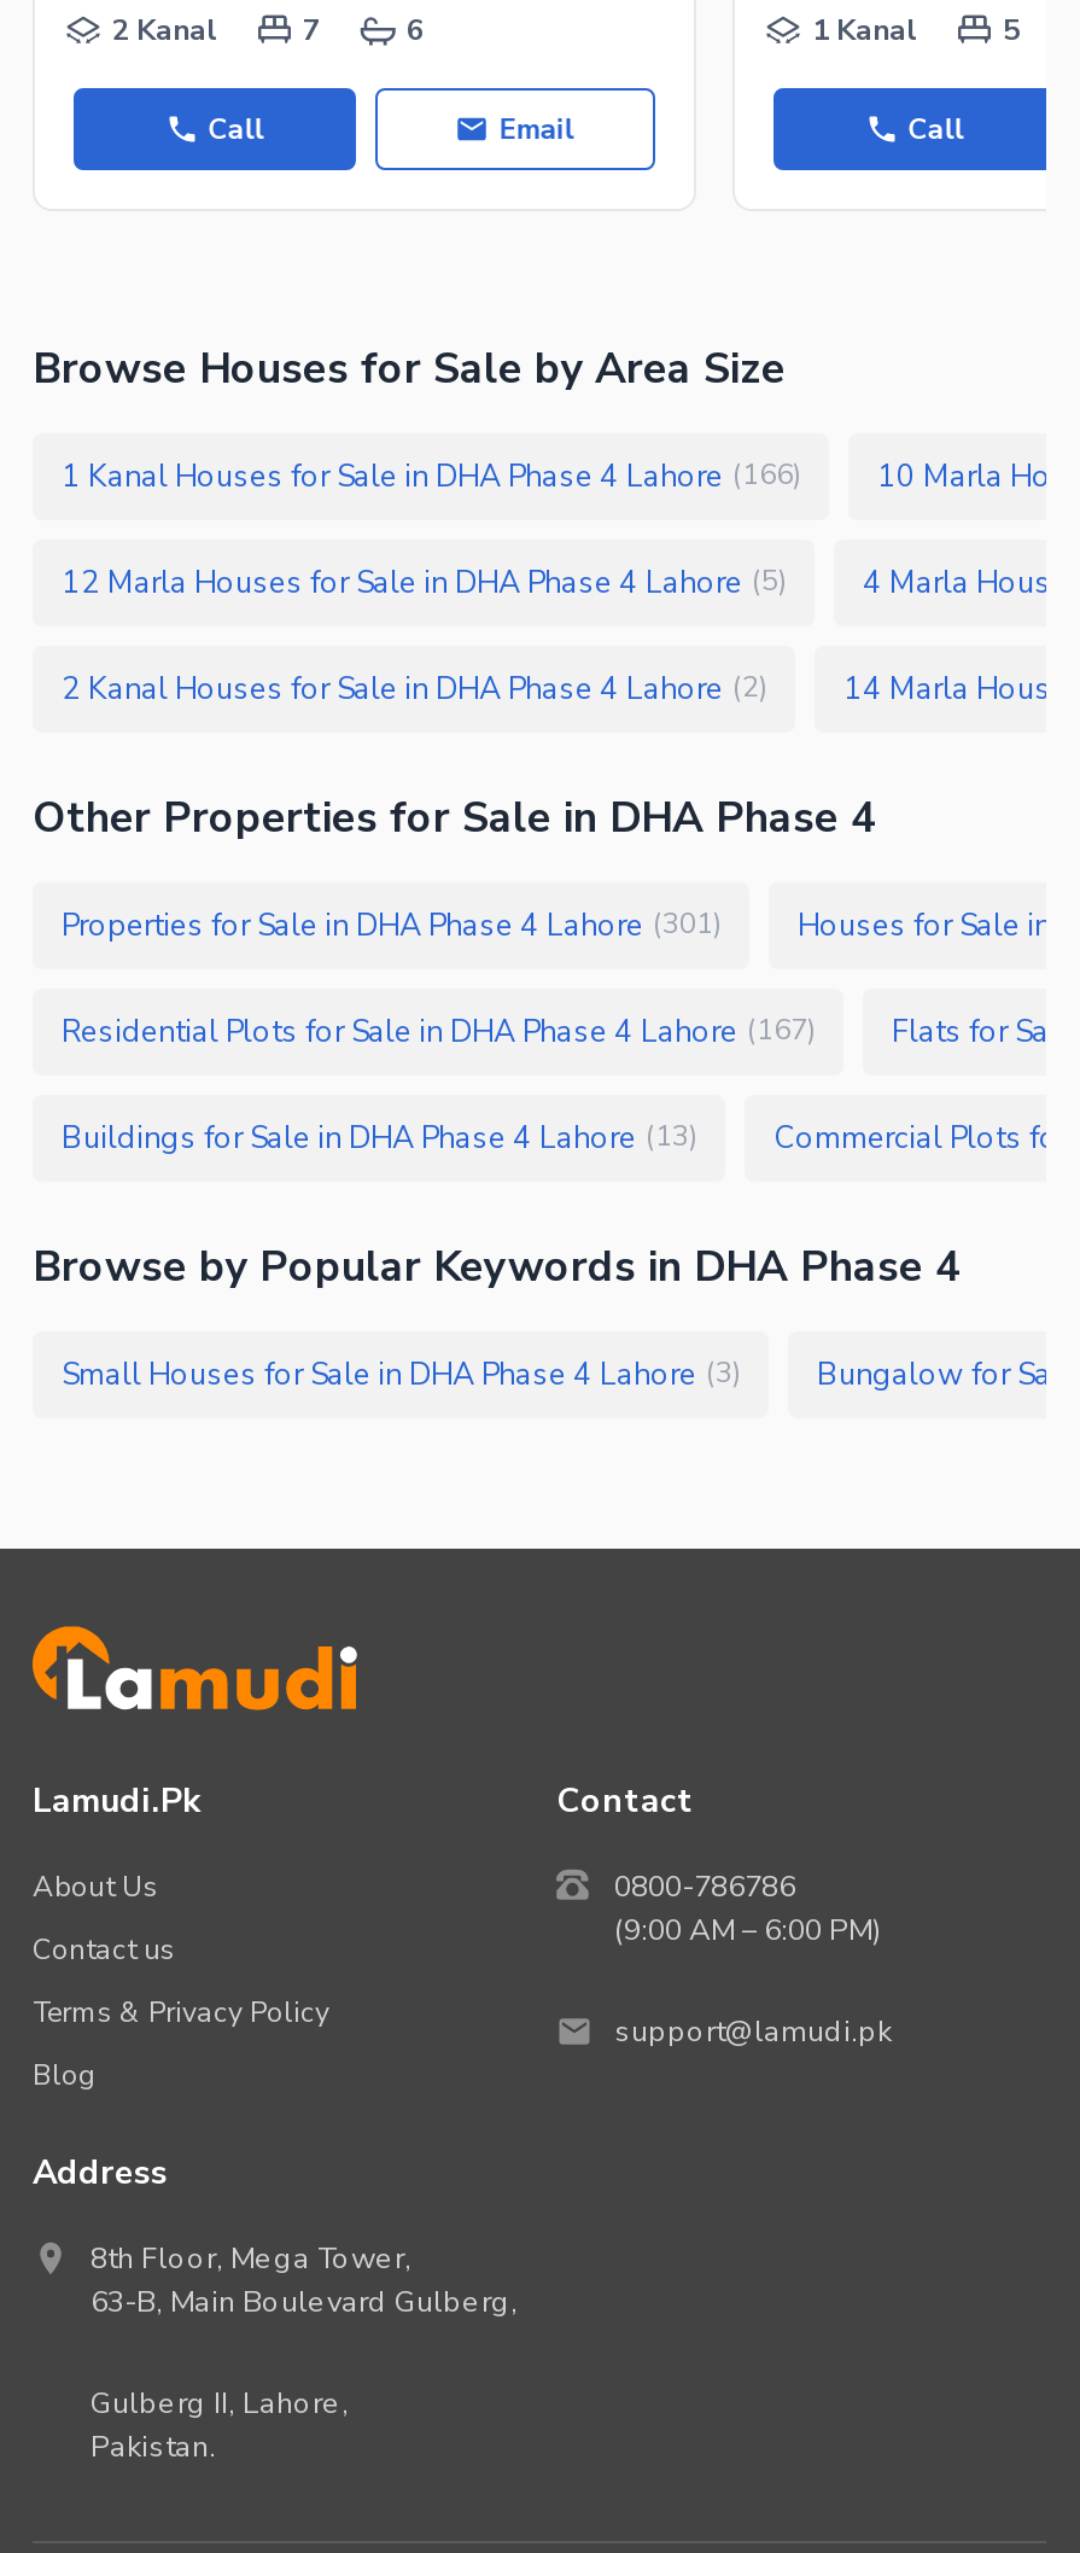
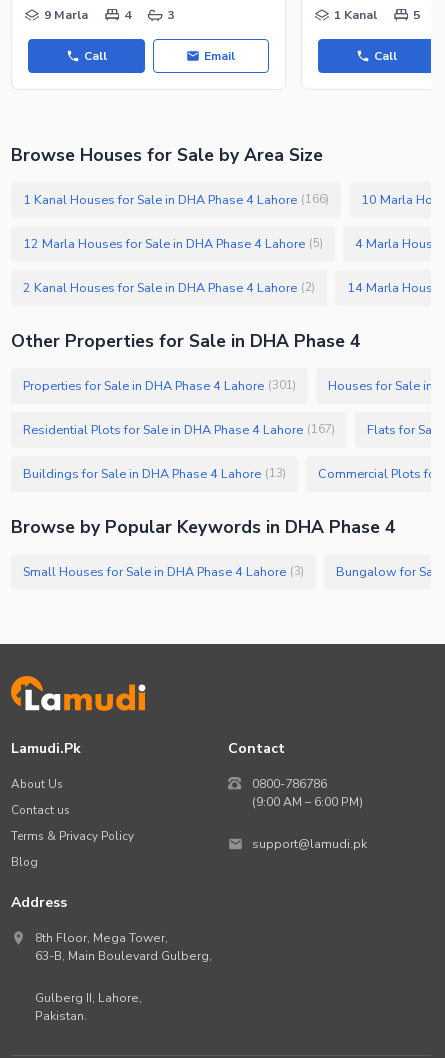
- 2 Kanal
- 7
- 6
+ 9 Marla
+ 4
+ 3
